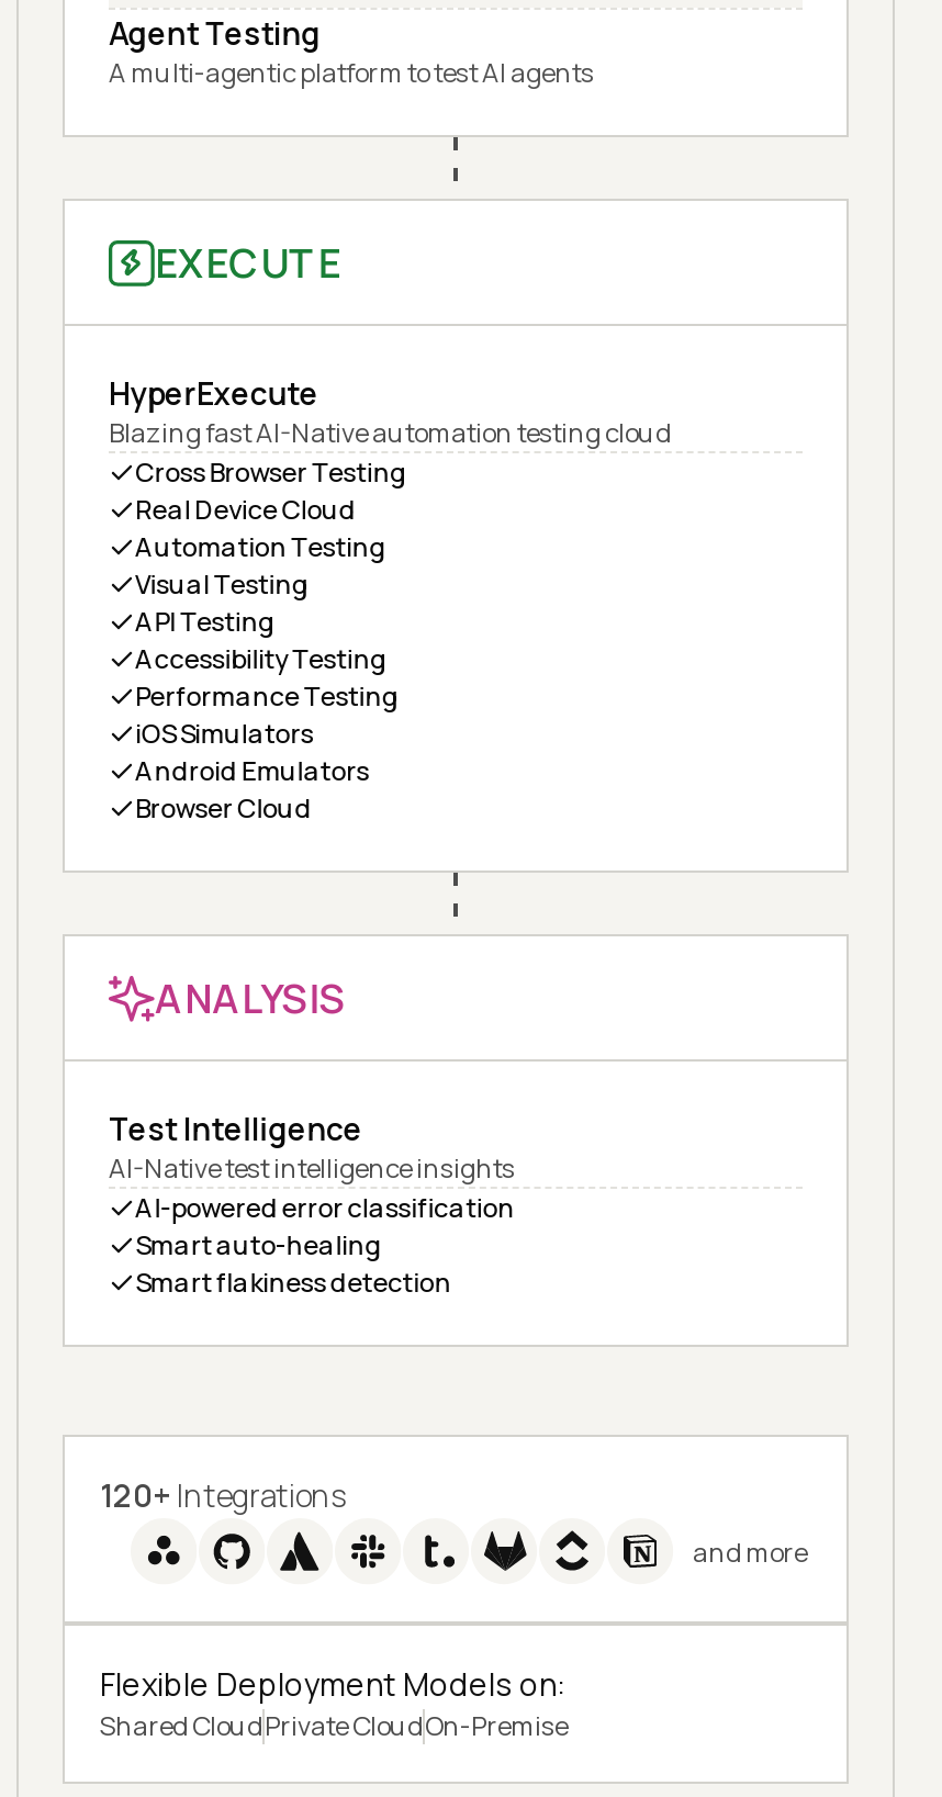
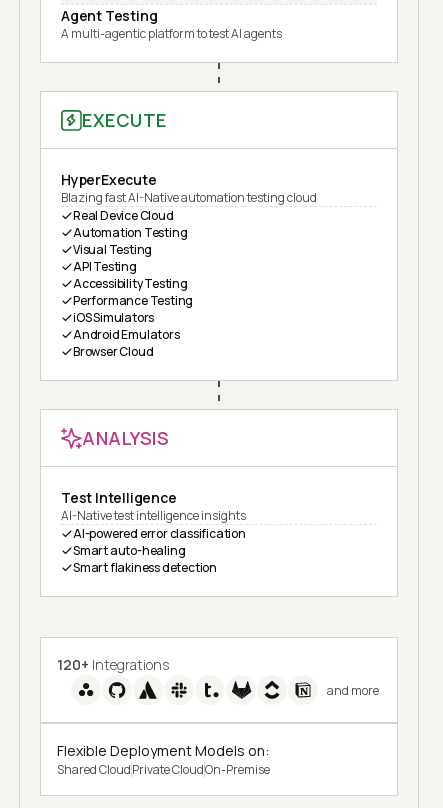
- Cross Browser Testing
